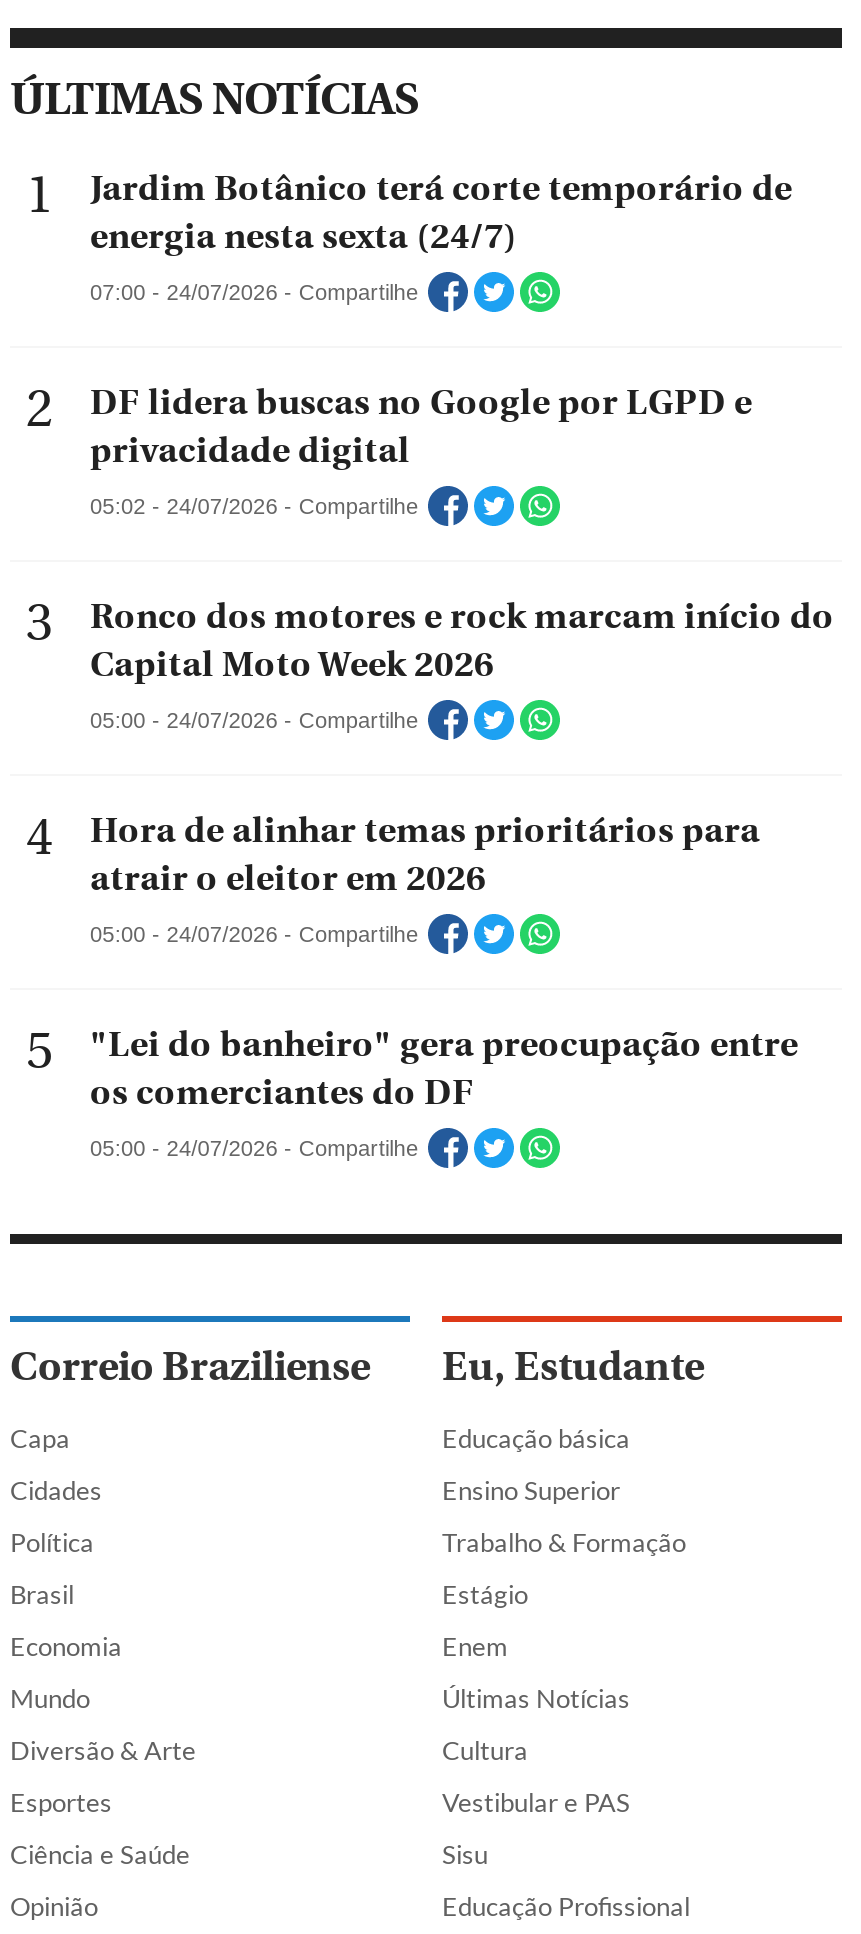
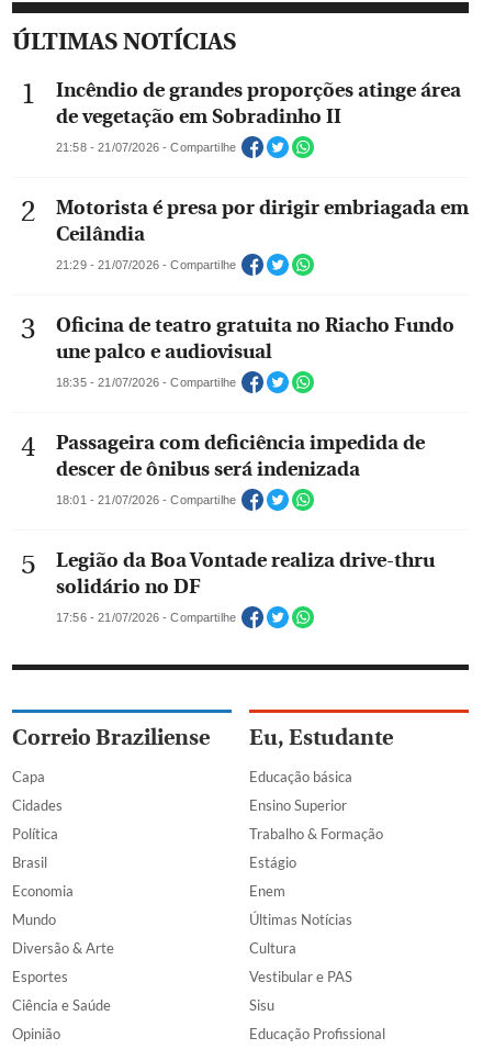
- Jardim Botânico terá corte temporário de
- energia nesta sexta (24/7)
+ Incêndio de grandes proporções atinge área
+ de vegetação em Sobradinho II

- 07:00 - 24/07/2026 - Compartilhe
+ 21:58 - 21/07/2026 - Compartilhe

- DF lidera buscas no Google por LGPD e
- privacidade digital
+ Motorista é presa por dirigir embriagada em
+ Ceilândia

- 05:02 - 24/07/2026 - Compartilhe
+ 21:29 - 21/07/2026 - Compartilhe

- Ronco dos motores e rock marcam início do
- Capital Moto Week 2026
+ Oficina de teatro gratuita no Riacho Fundo
+ une palco e audiovisual

- 05:00 - 24/07/2026 - Compartilhe
+ 18:35 - 21/07/2026 - Compartilhe

- Hora de alinhar temas prioritários para
- atrair o eleitor em 2026
+ Passageira com deficiência impedida de
+ descer de ônibus será indenizada

- 05:00 - 24/07/2026 - Compartilhe
+ 18:01 - 21/07/2026 - Compartilhe

- "Lei do banheiro" gera preocupação entre
- os comerciantes do DF
+ Legião da Boa Vontade realiza drive-thru
+ solidário no DF

- 05:00 - 24/07/2026 - Compartilhe
+ 17:56 - 21/07/2026 - Compartilhe
